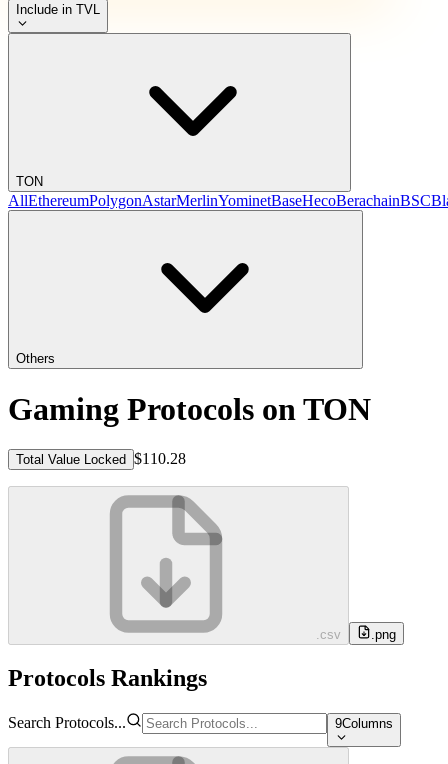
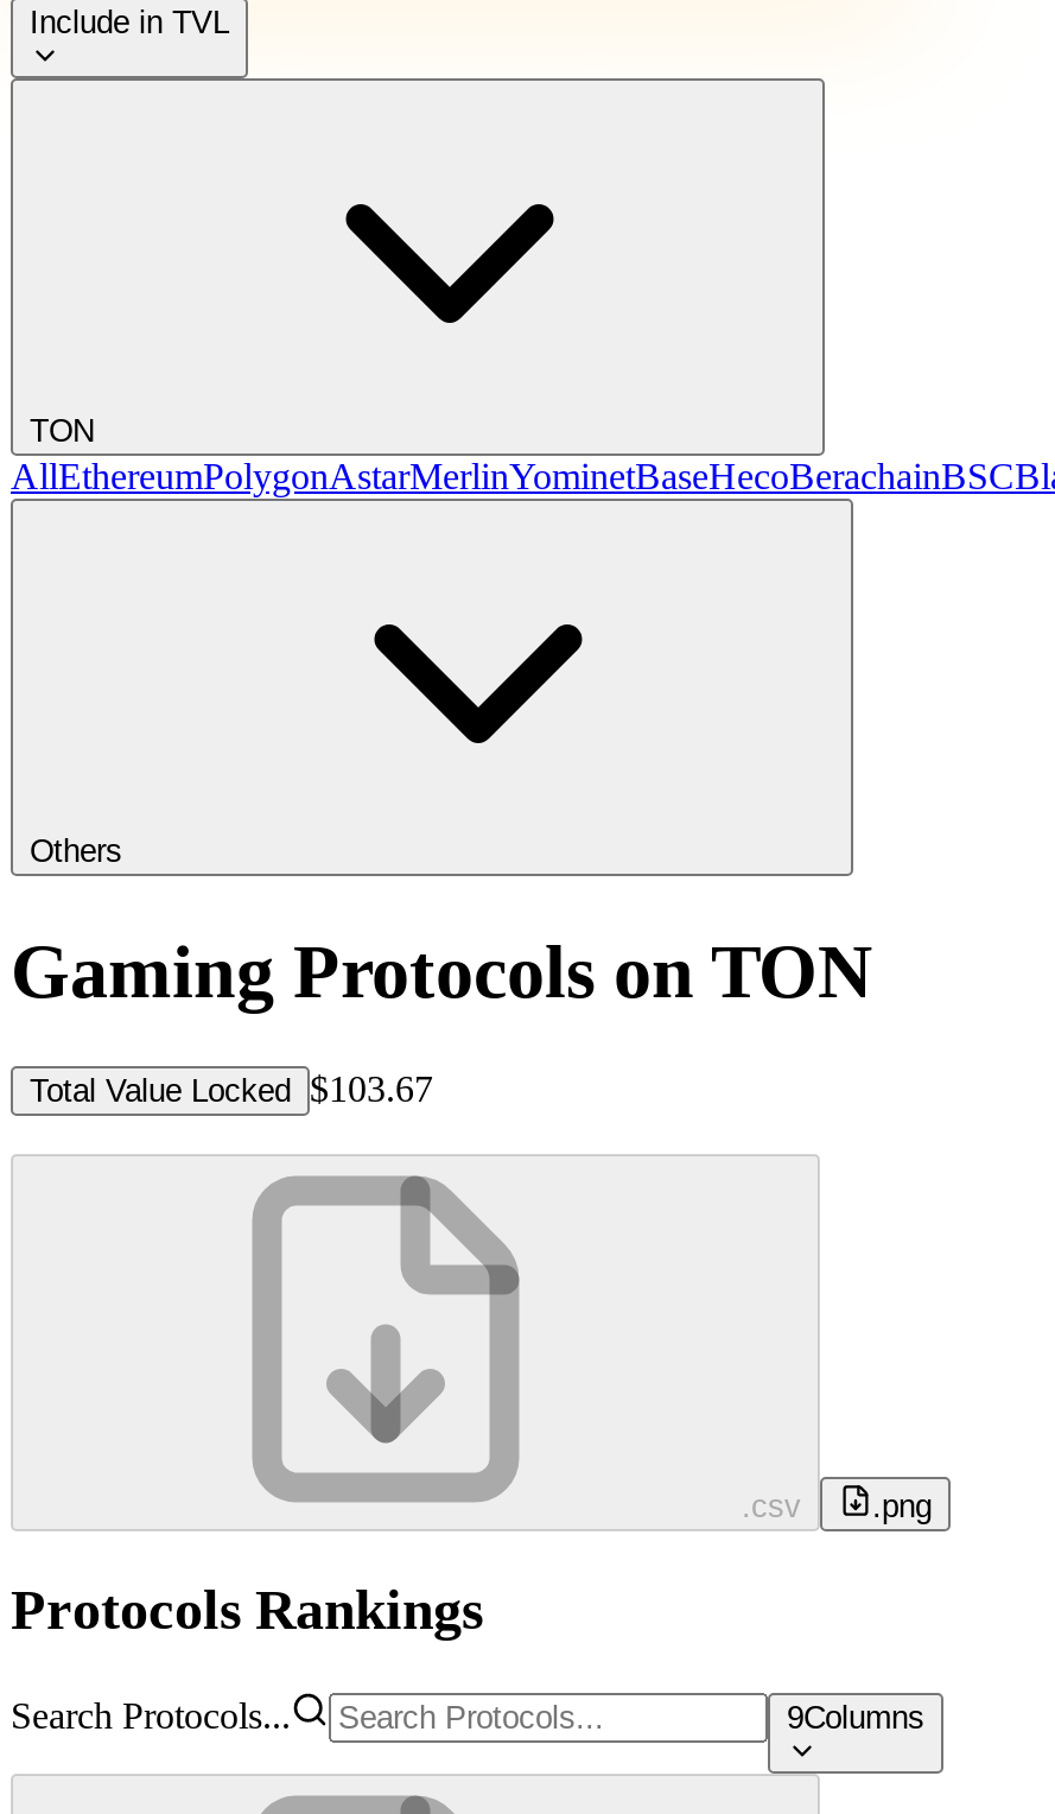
- Total Value Locked $110.28
+ Total Value Locked $103.67
